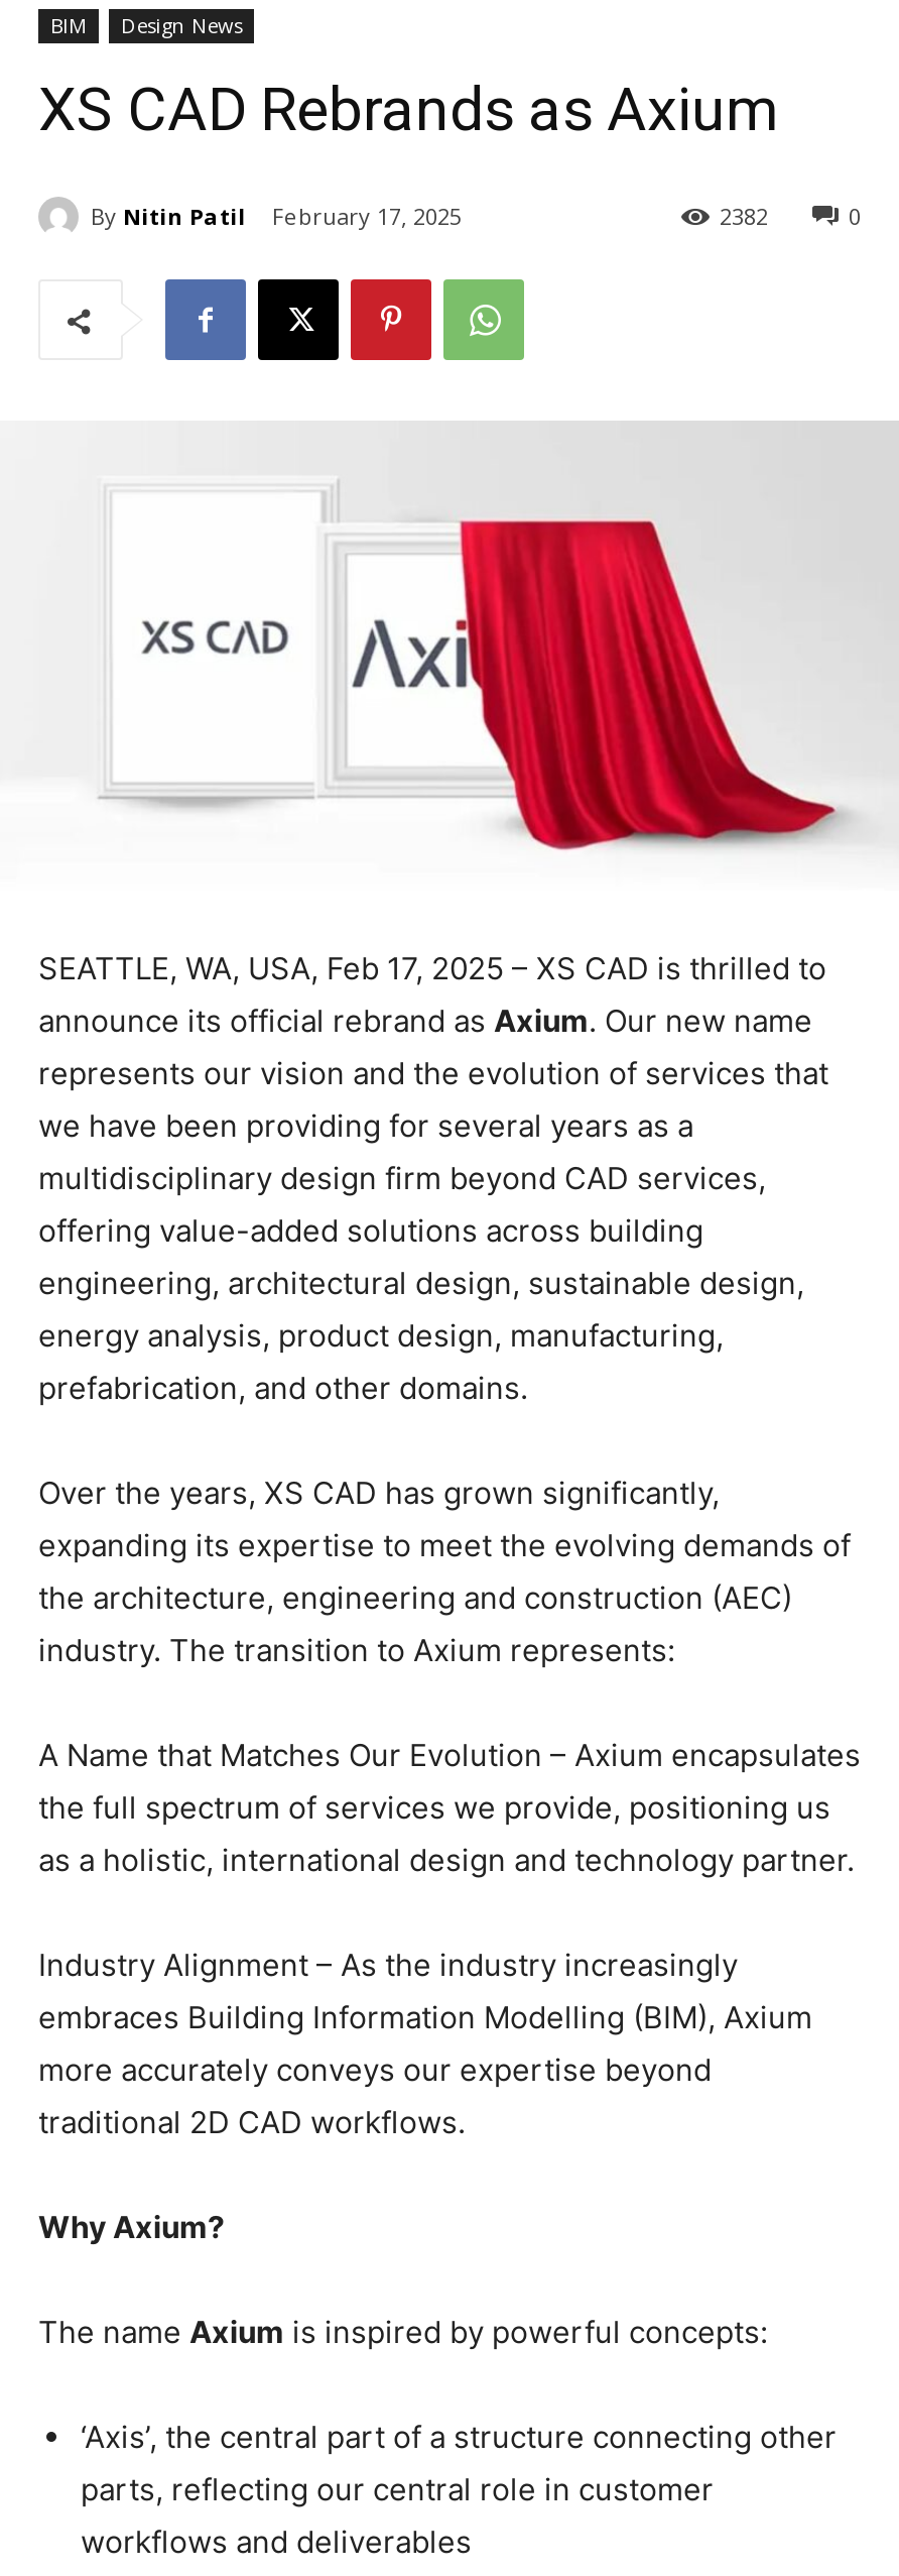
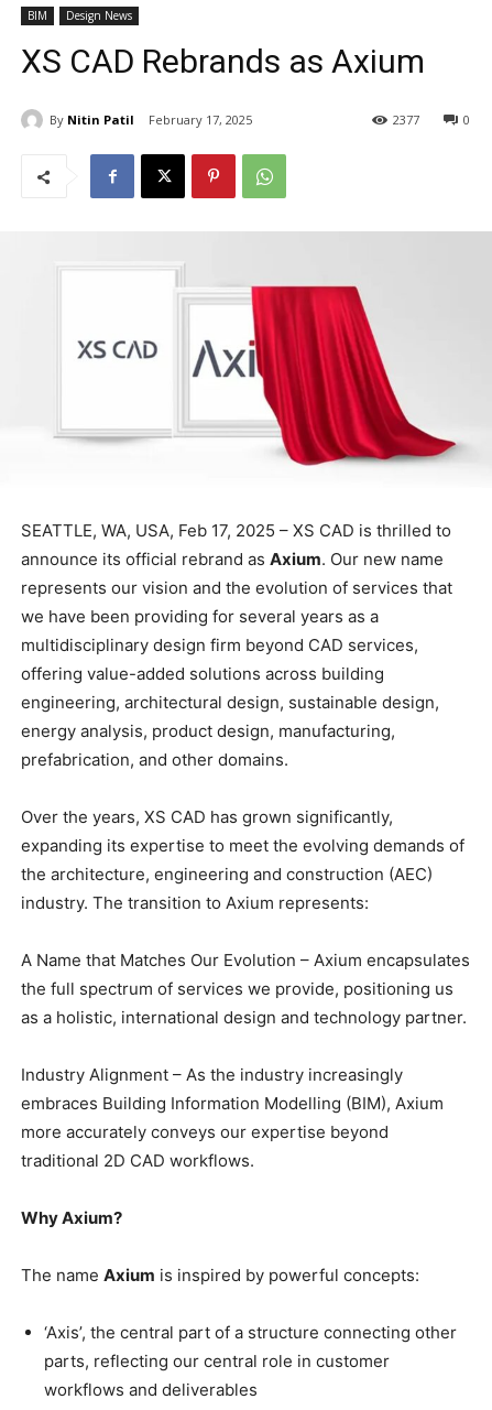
- 2382
+ 2377
